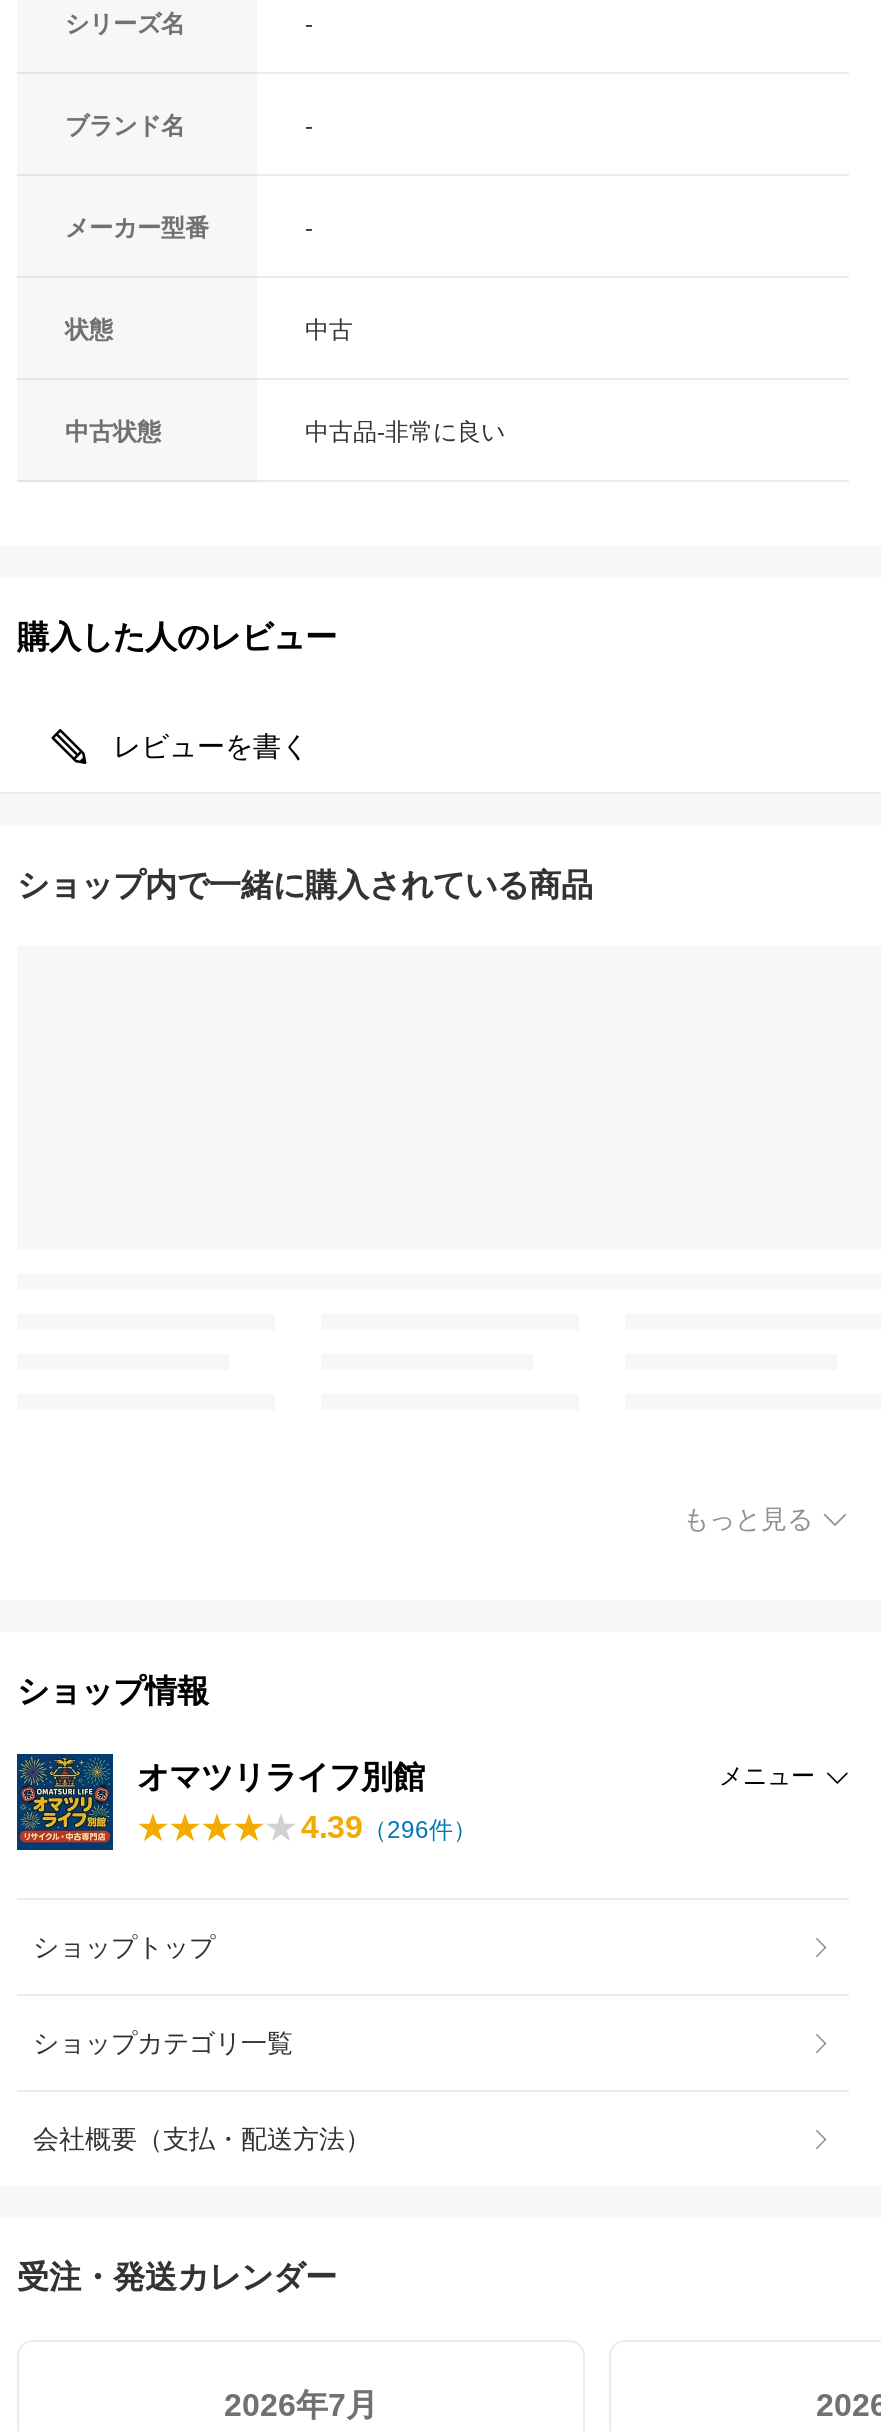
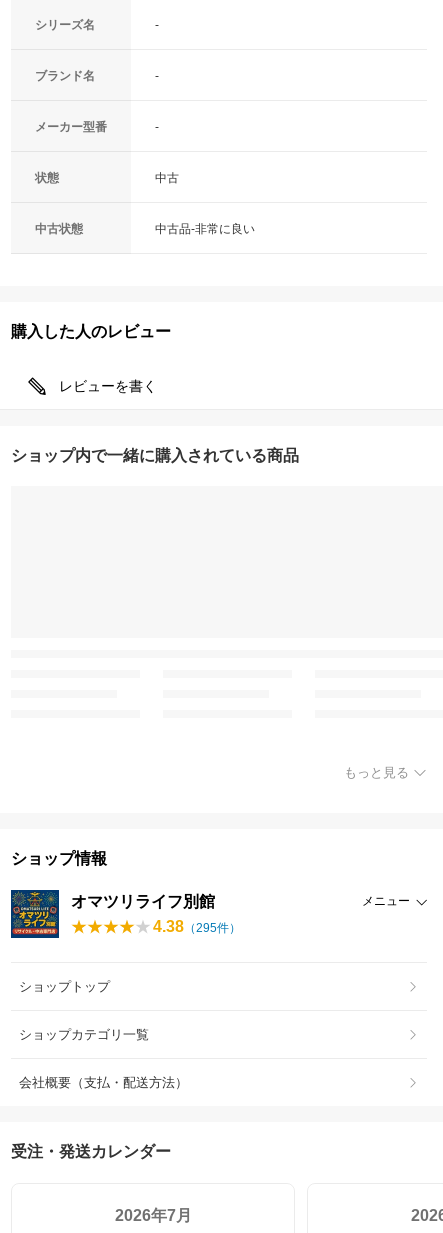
- 4.39（296件）
+ 4.38（295件）
